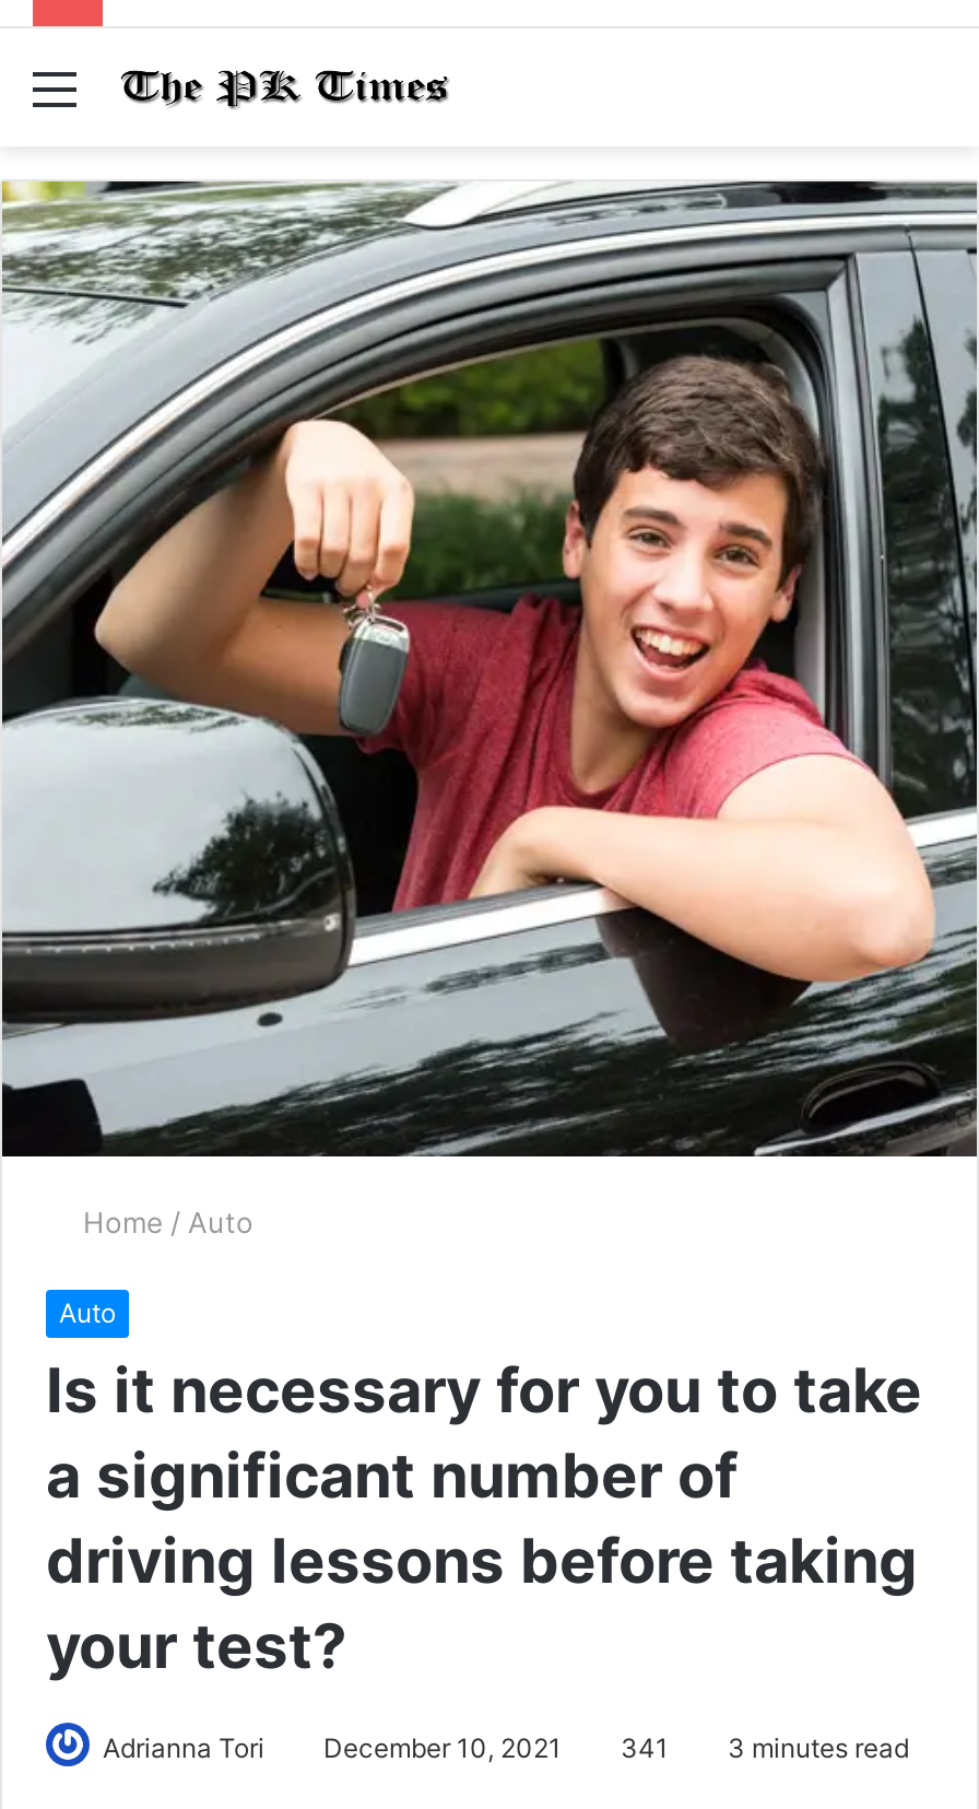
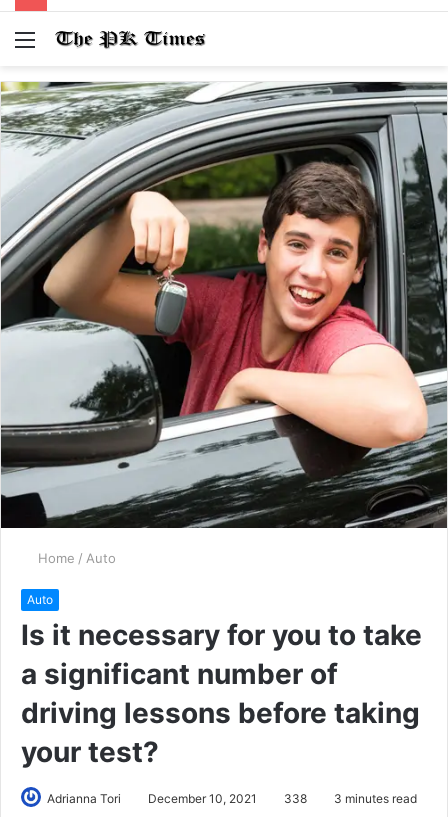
- Adrianna Tori December 10, 2021 341 3 minutes read
+ Adrianna Tori December 10, 2021 338 3 minutes read
